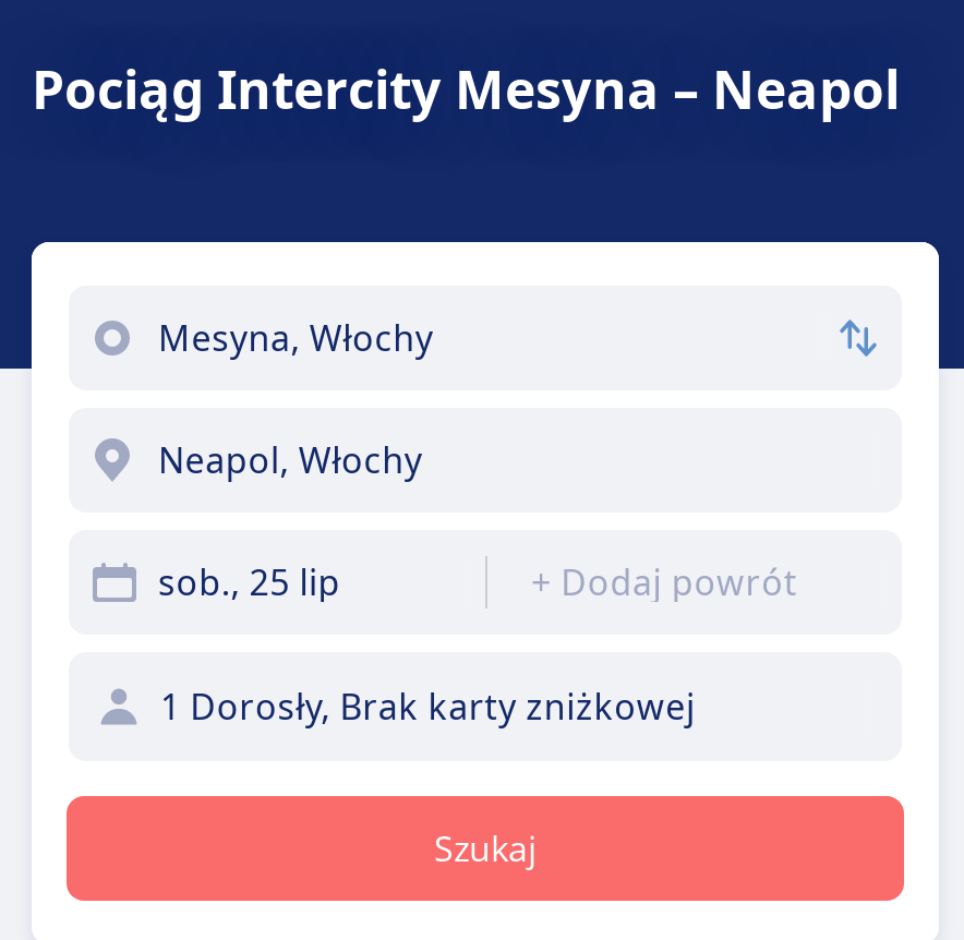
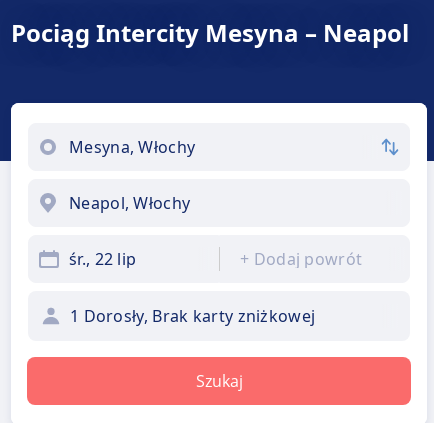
- sob., 25 lip
+ śr., 22 lip
